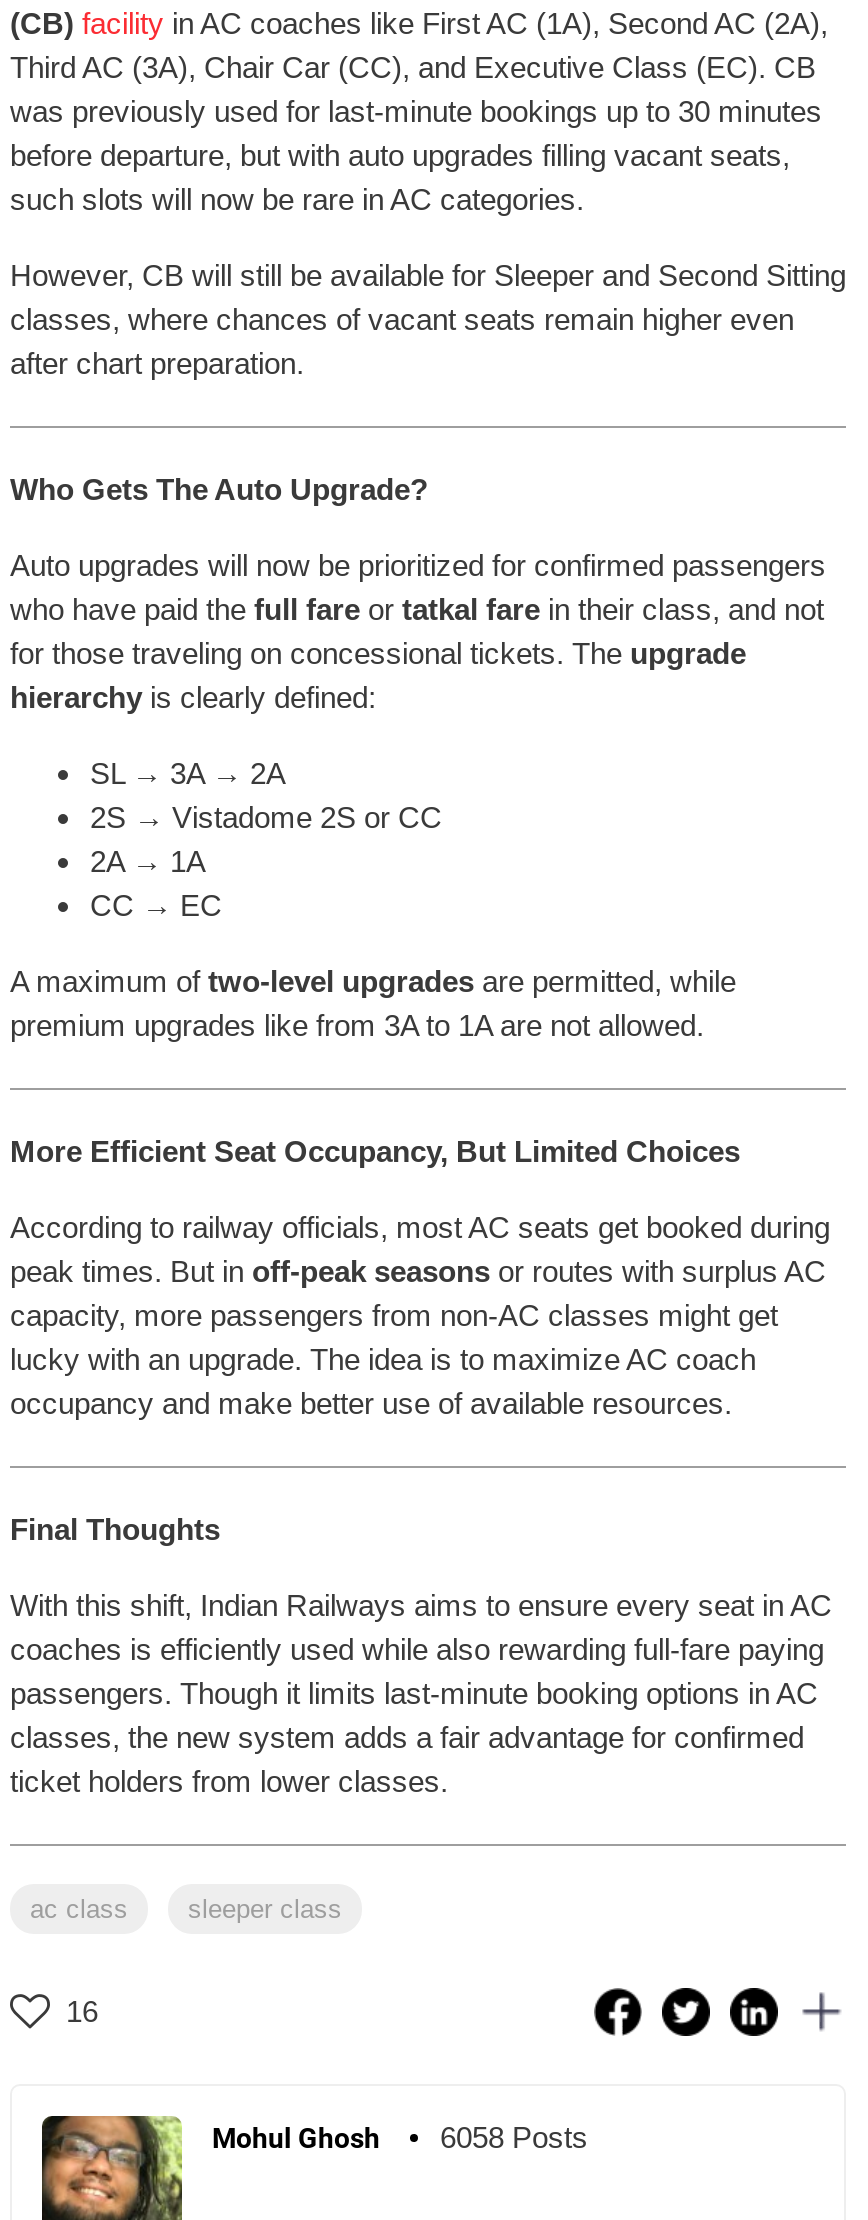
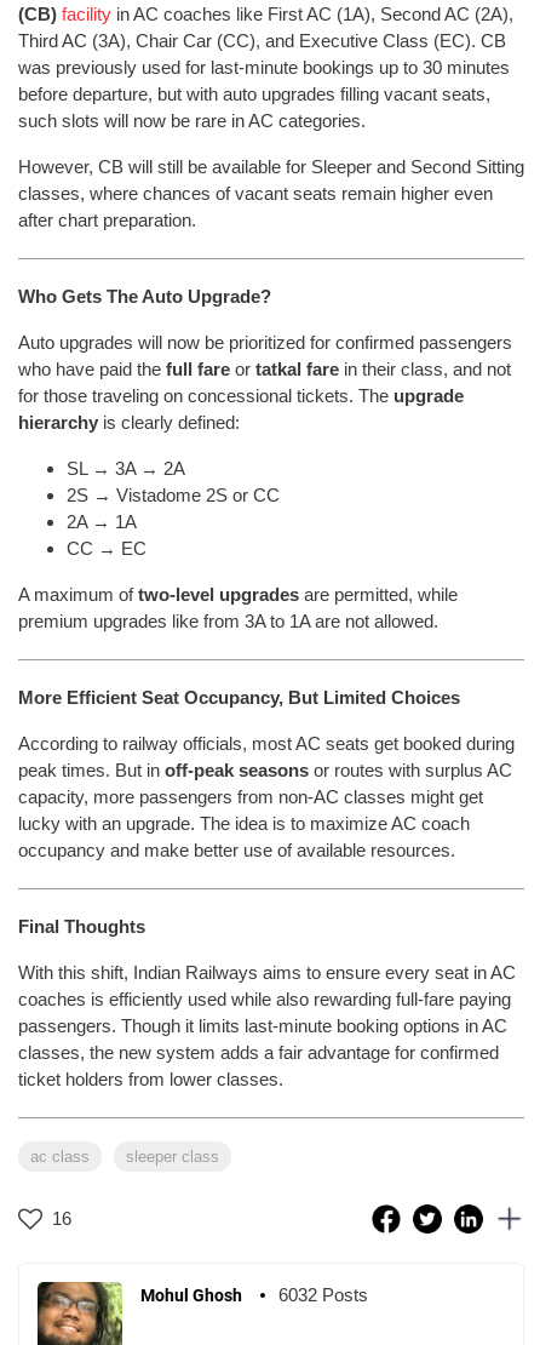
- Mohul Ghosh 6058 Posts
+ Mohul Ghosh 6032 Posts
